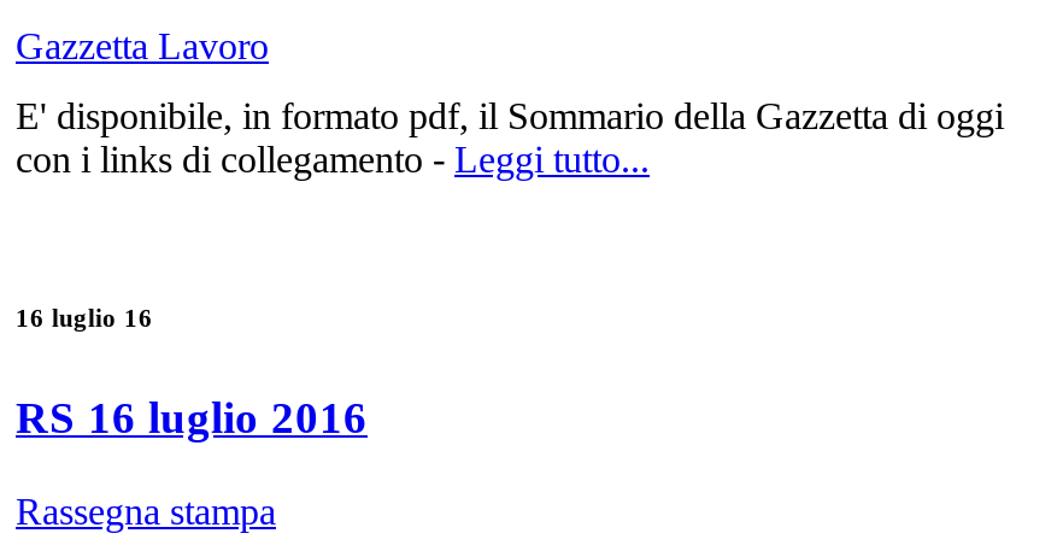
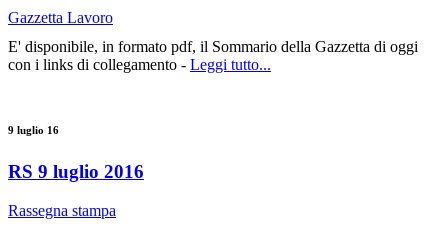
- 16 luglio 16
+ 9 luglio 16

- RS 16 luglio 2016
+ RS 9 luglio 2016
